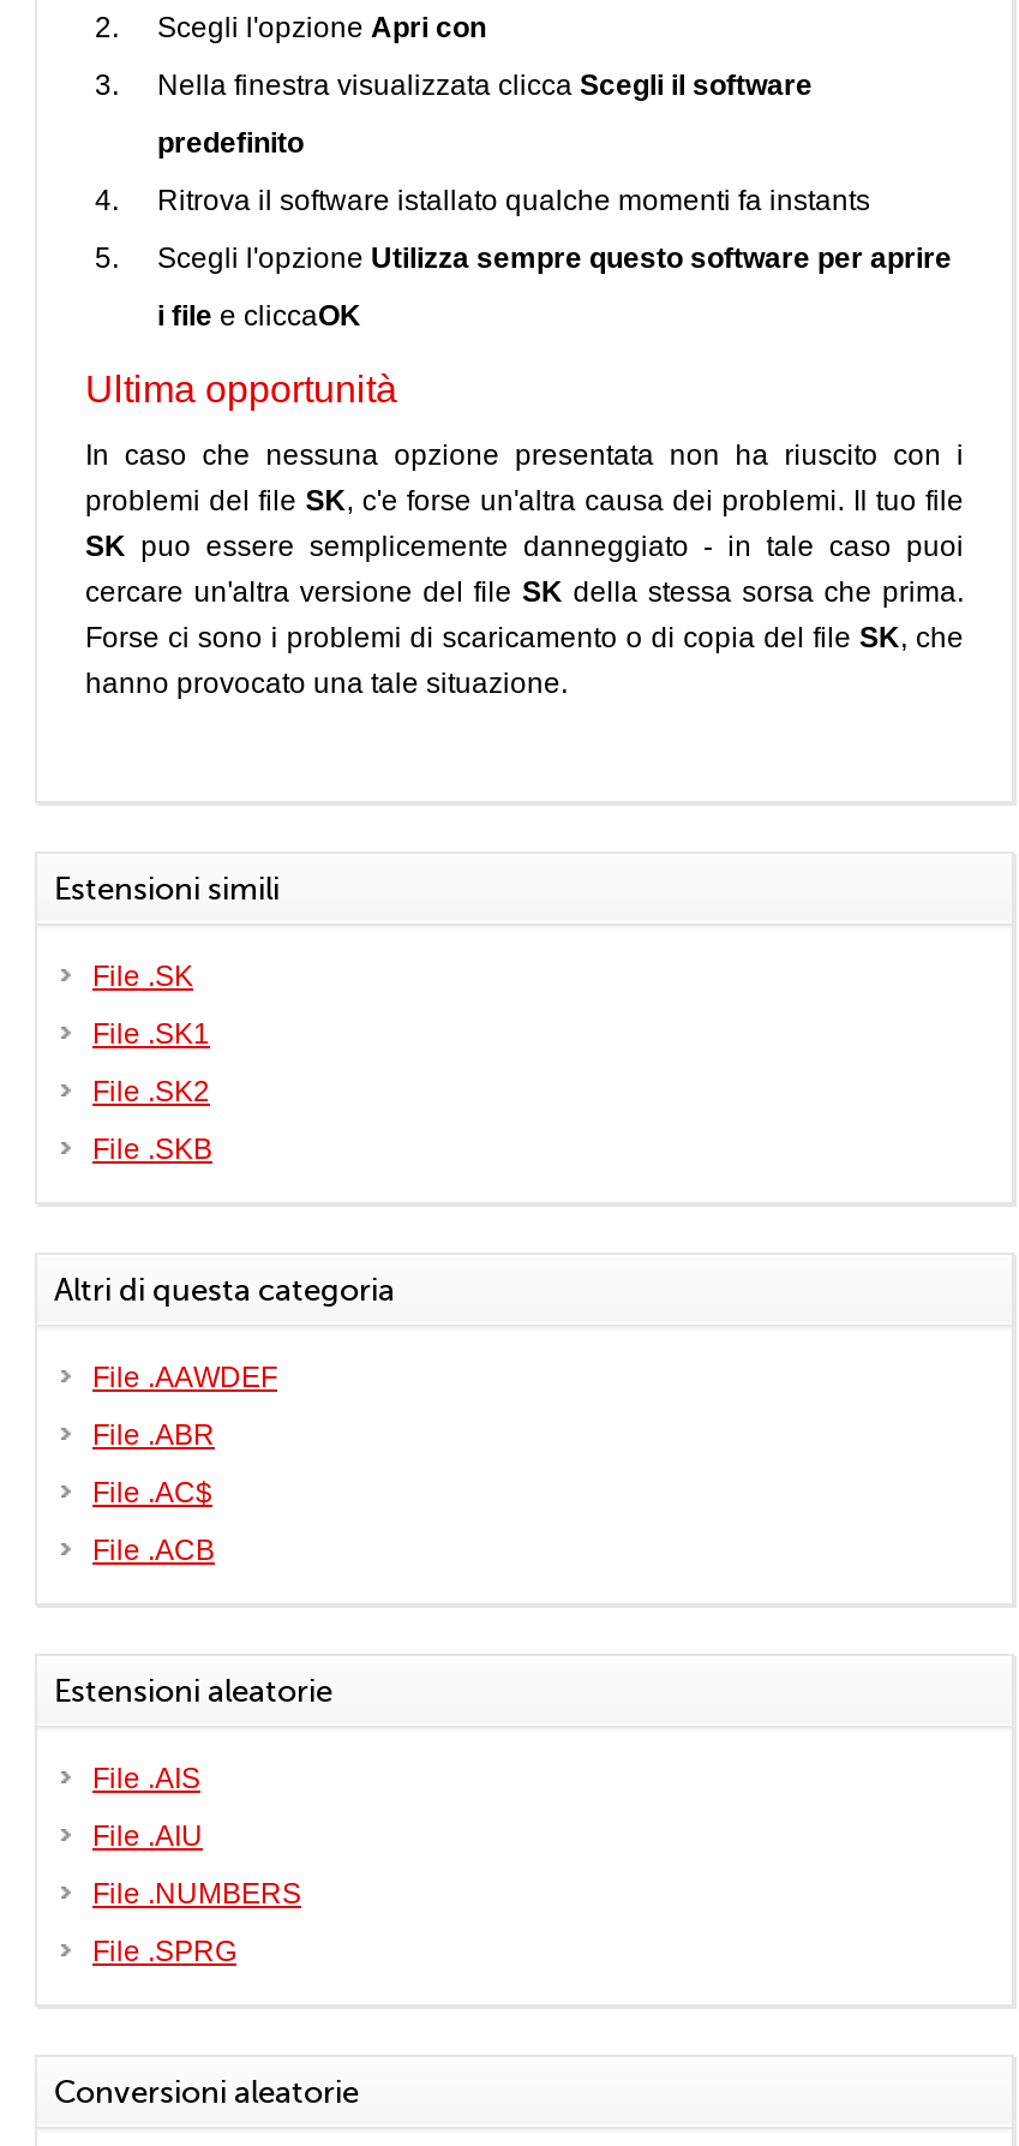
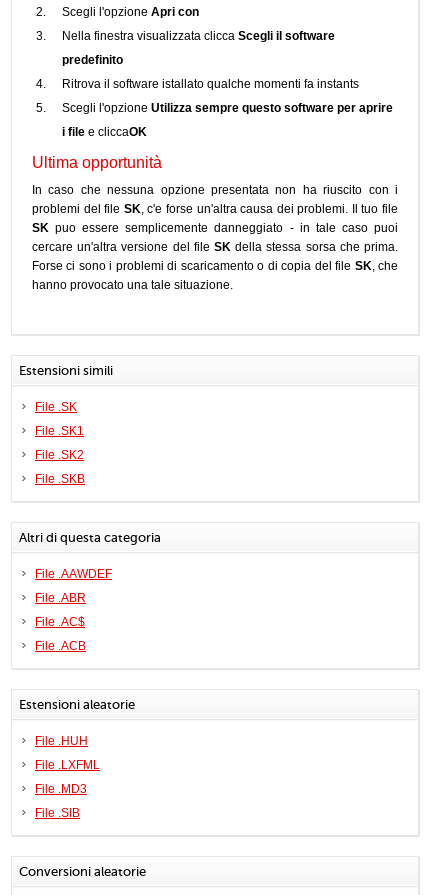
- File .AIS
+ File .HUH

- File .AIU
+ File .LXFML

- File .NUMBERS
+ File .MD3

- File .SPRG
+ File .SIB
